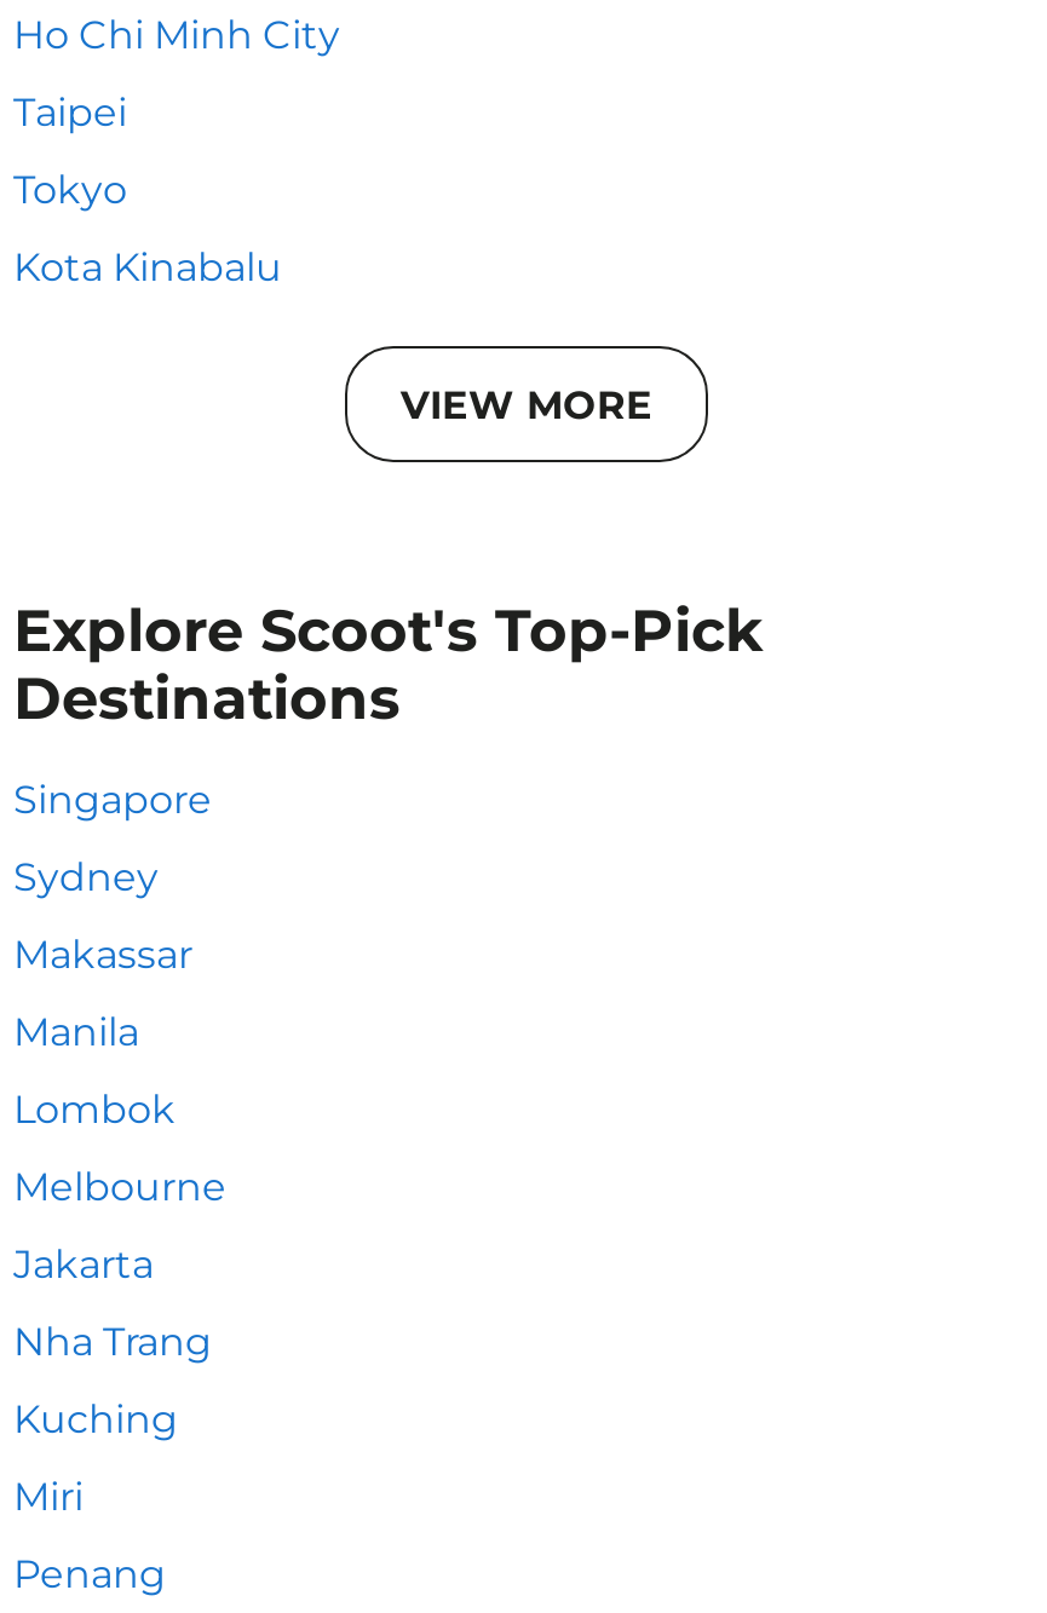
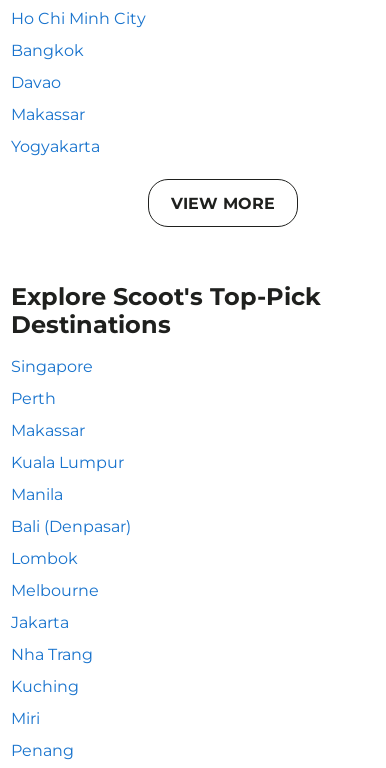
- Taipei
- Tokyo
- Kota Kinabalu
+ Bangkok
+ Davao
+ Makassar
+ Yogyakarta

- Sydney
+ Perth

+ Kuala Lumpur

+ Bali (Denpasar)
